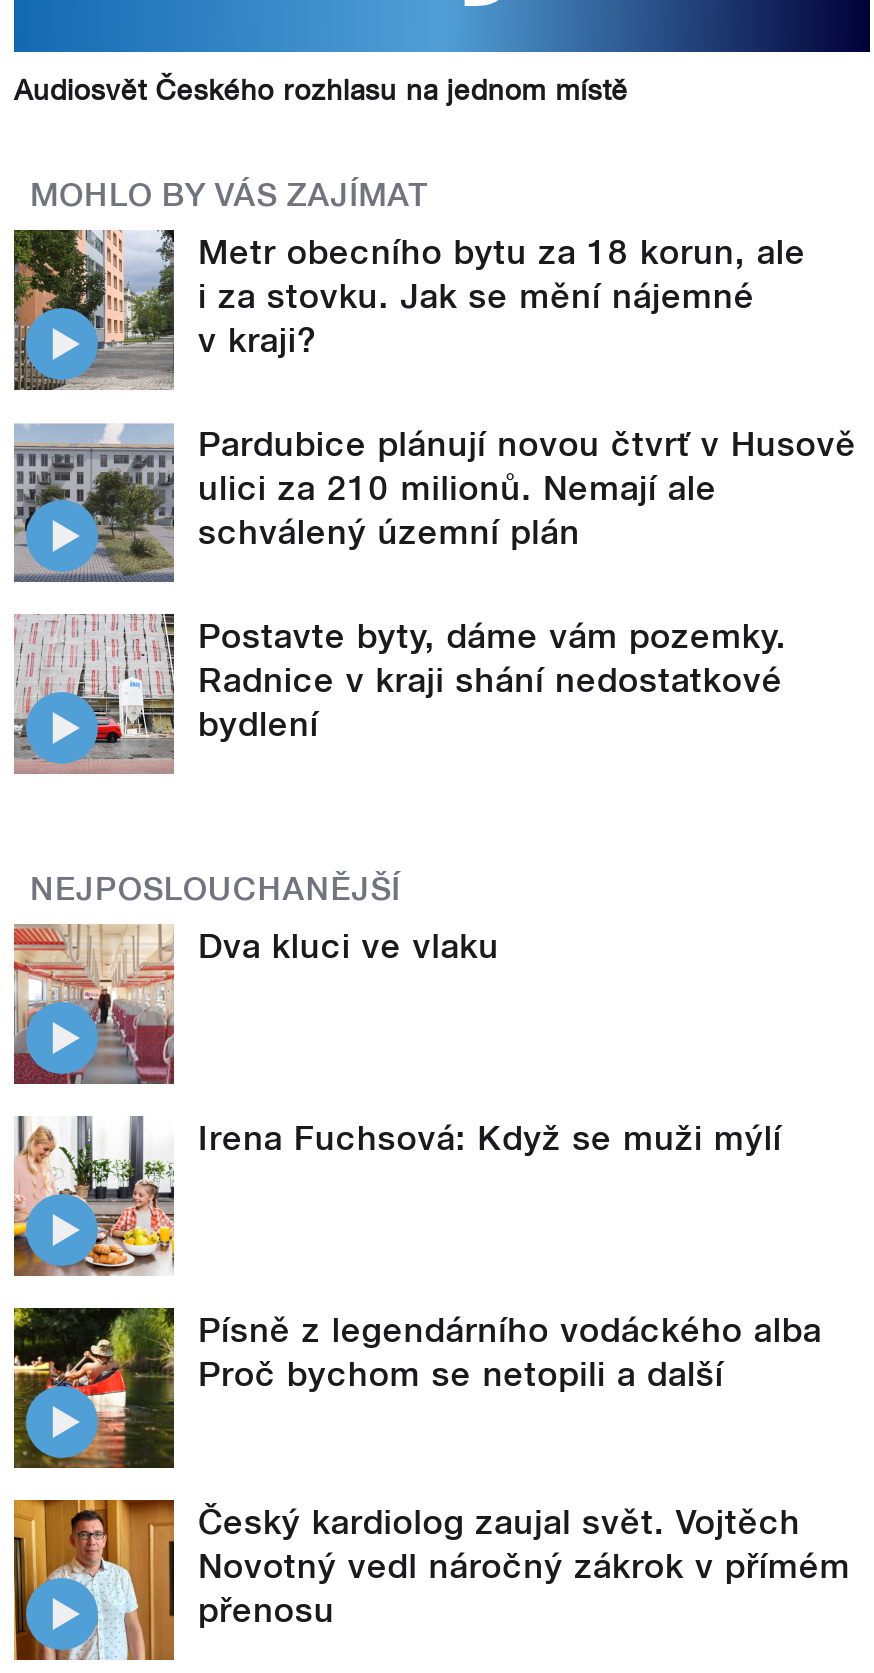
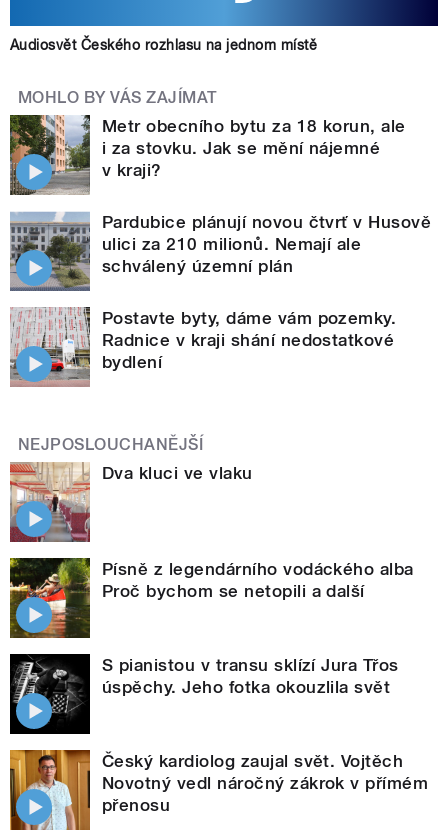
- [image]
- Irena Fuchsová: Když se muži mýlí

moved up: [image] | Písně z legendárního vodáckého alba | Proč bychom se netopili a další

+ [image]
+ S pianistou v transu sklízí Jura Třos
+ úspěchy. Jeho fotka okouzlila svět
